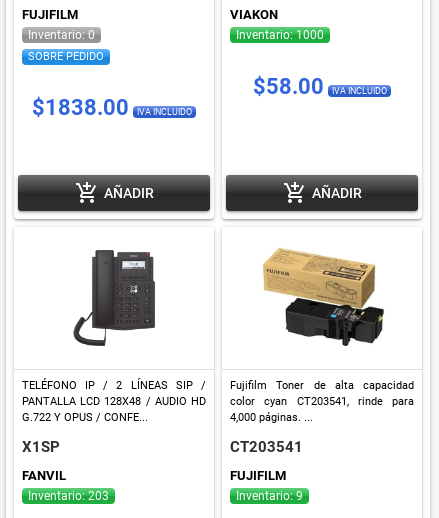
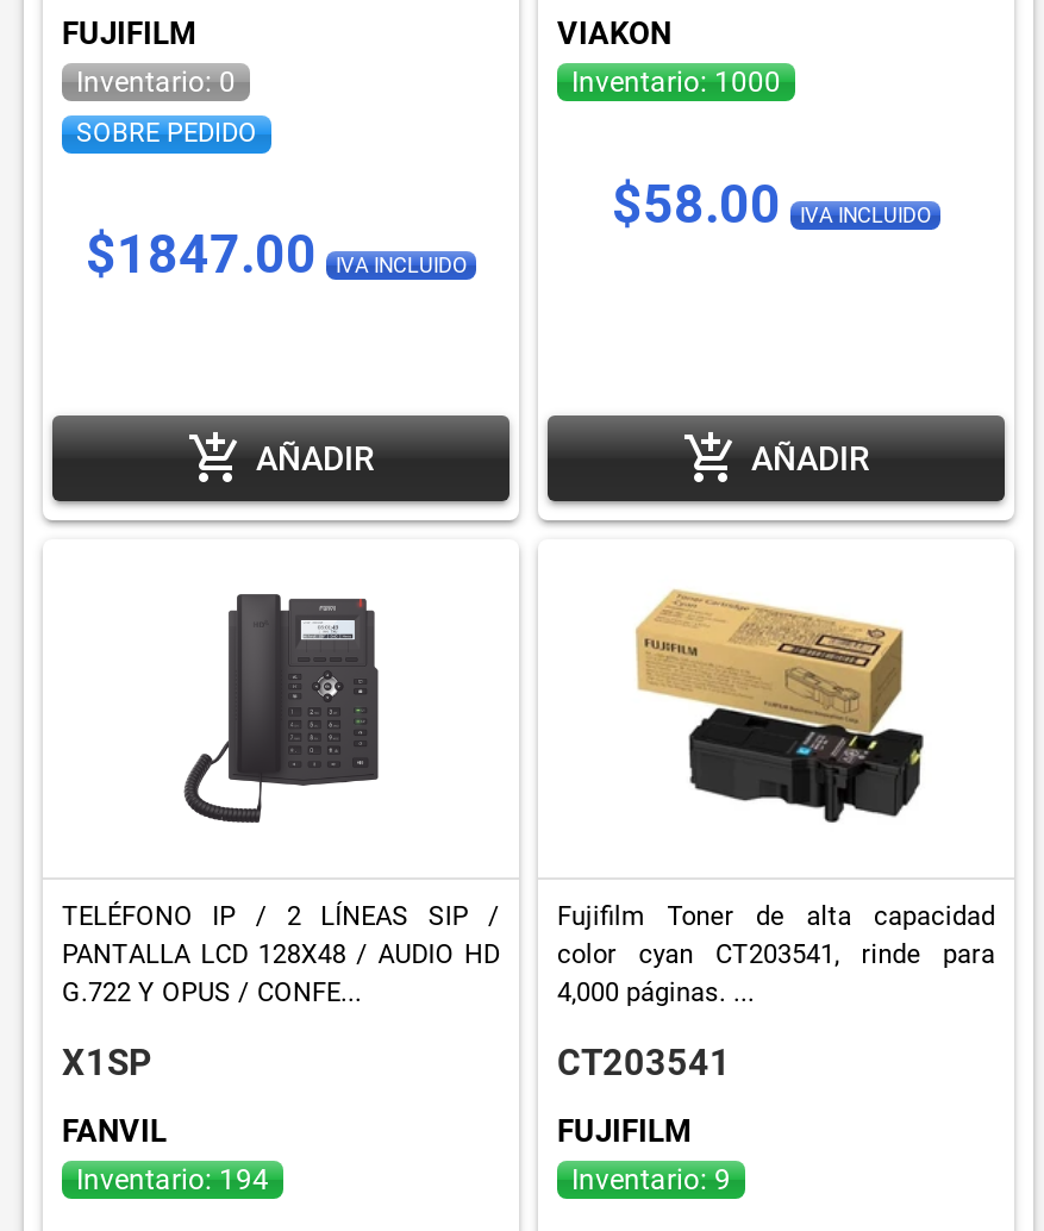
- $1838.00 IVA INCLUIDO
+ $1847.00 IVA INCLUIDO

- Inventario: 203
+ Inventario: 194
